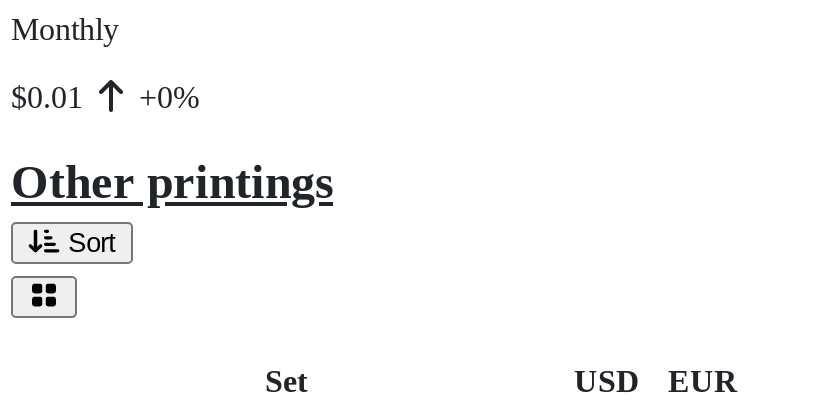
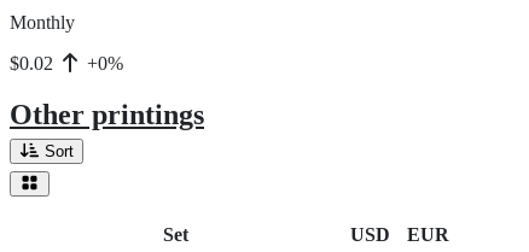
- $0.01 +0%
+ $0.02 +0%
